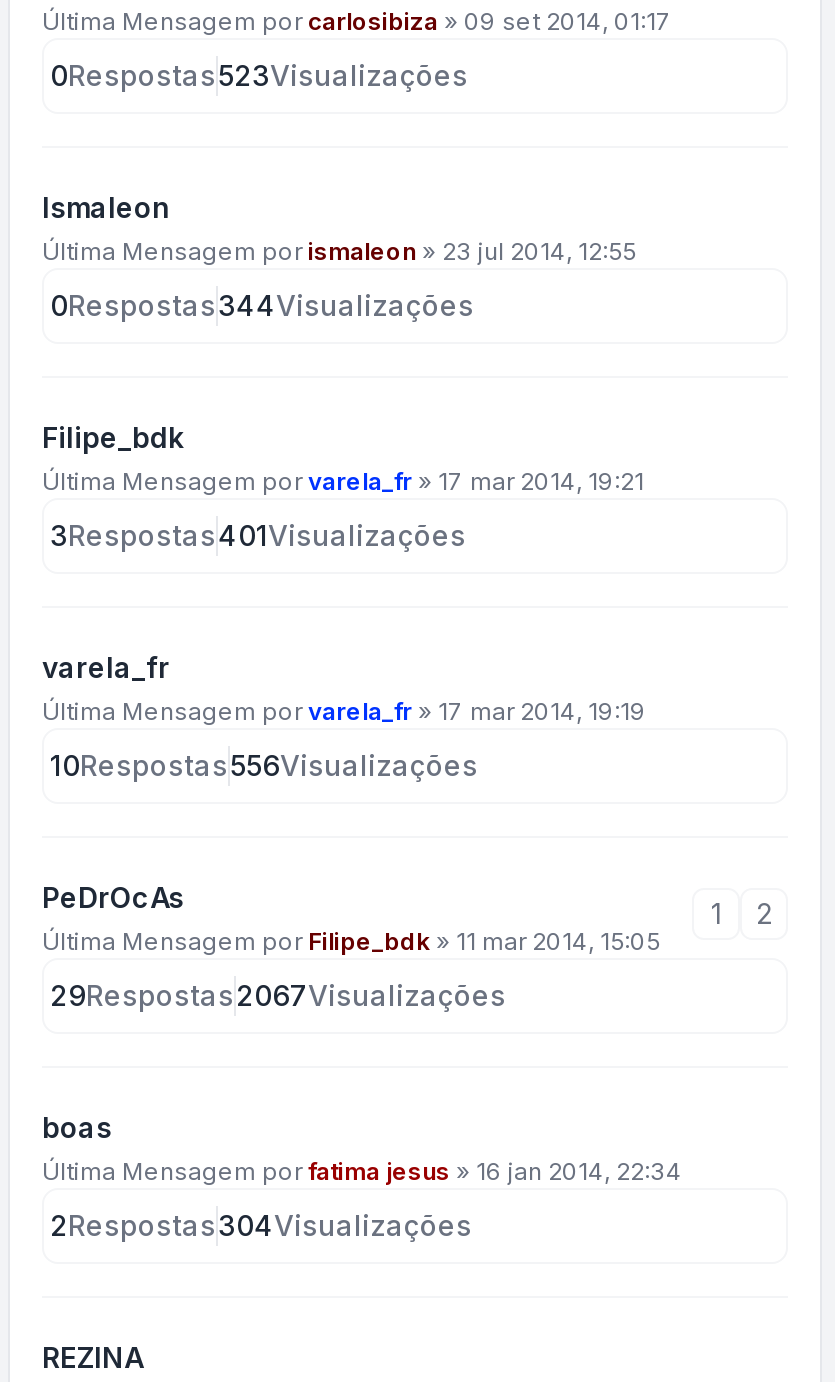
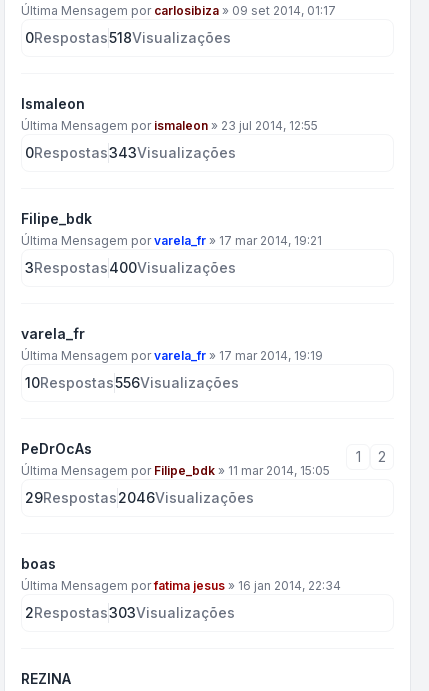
- 0Respostas 523Visualizações
+ 0Respostas 518Visualizações

- 0Respostas344Visualizações
+ 0Respostas343Visualizações

- 3Respostas401Visualizações
+ 3Respostas400Visualizações

- 29Respostas 2067Visualizações
+ 29Respostas 2046Visualizações

- 2Respostas304Visualizações
+ 2Respostas303Visualizações
